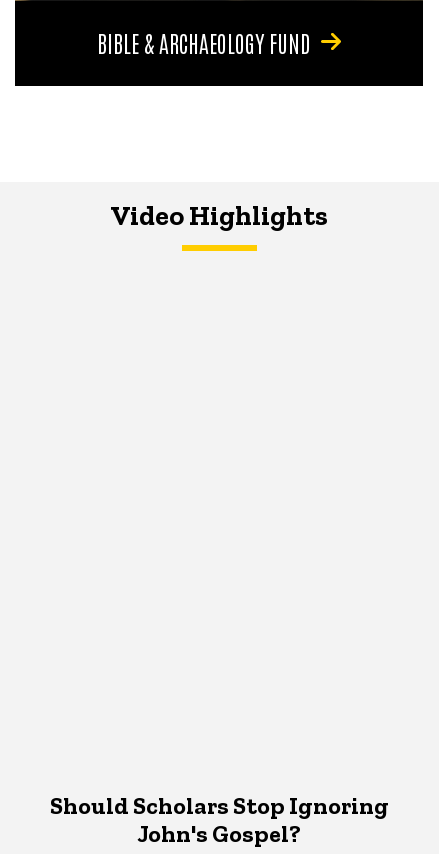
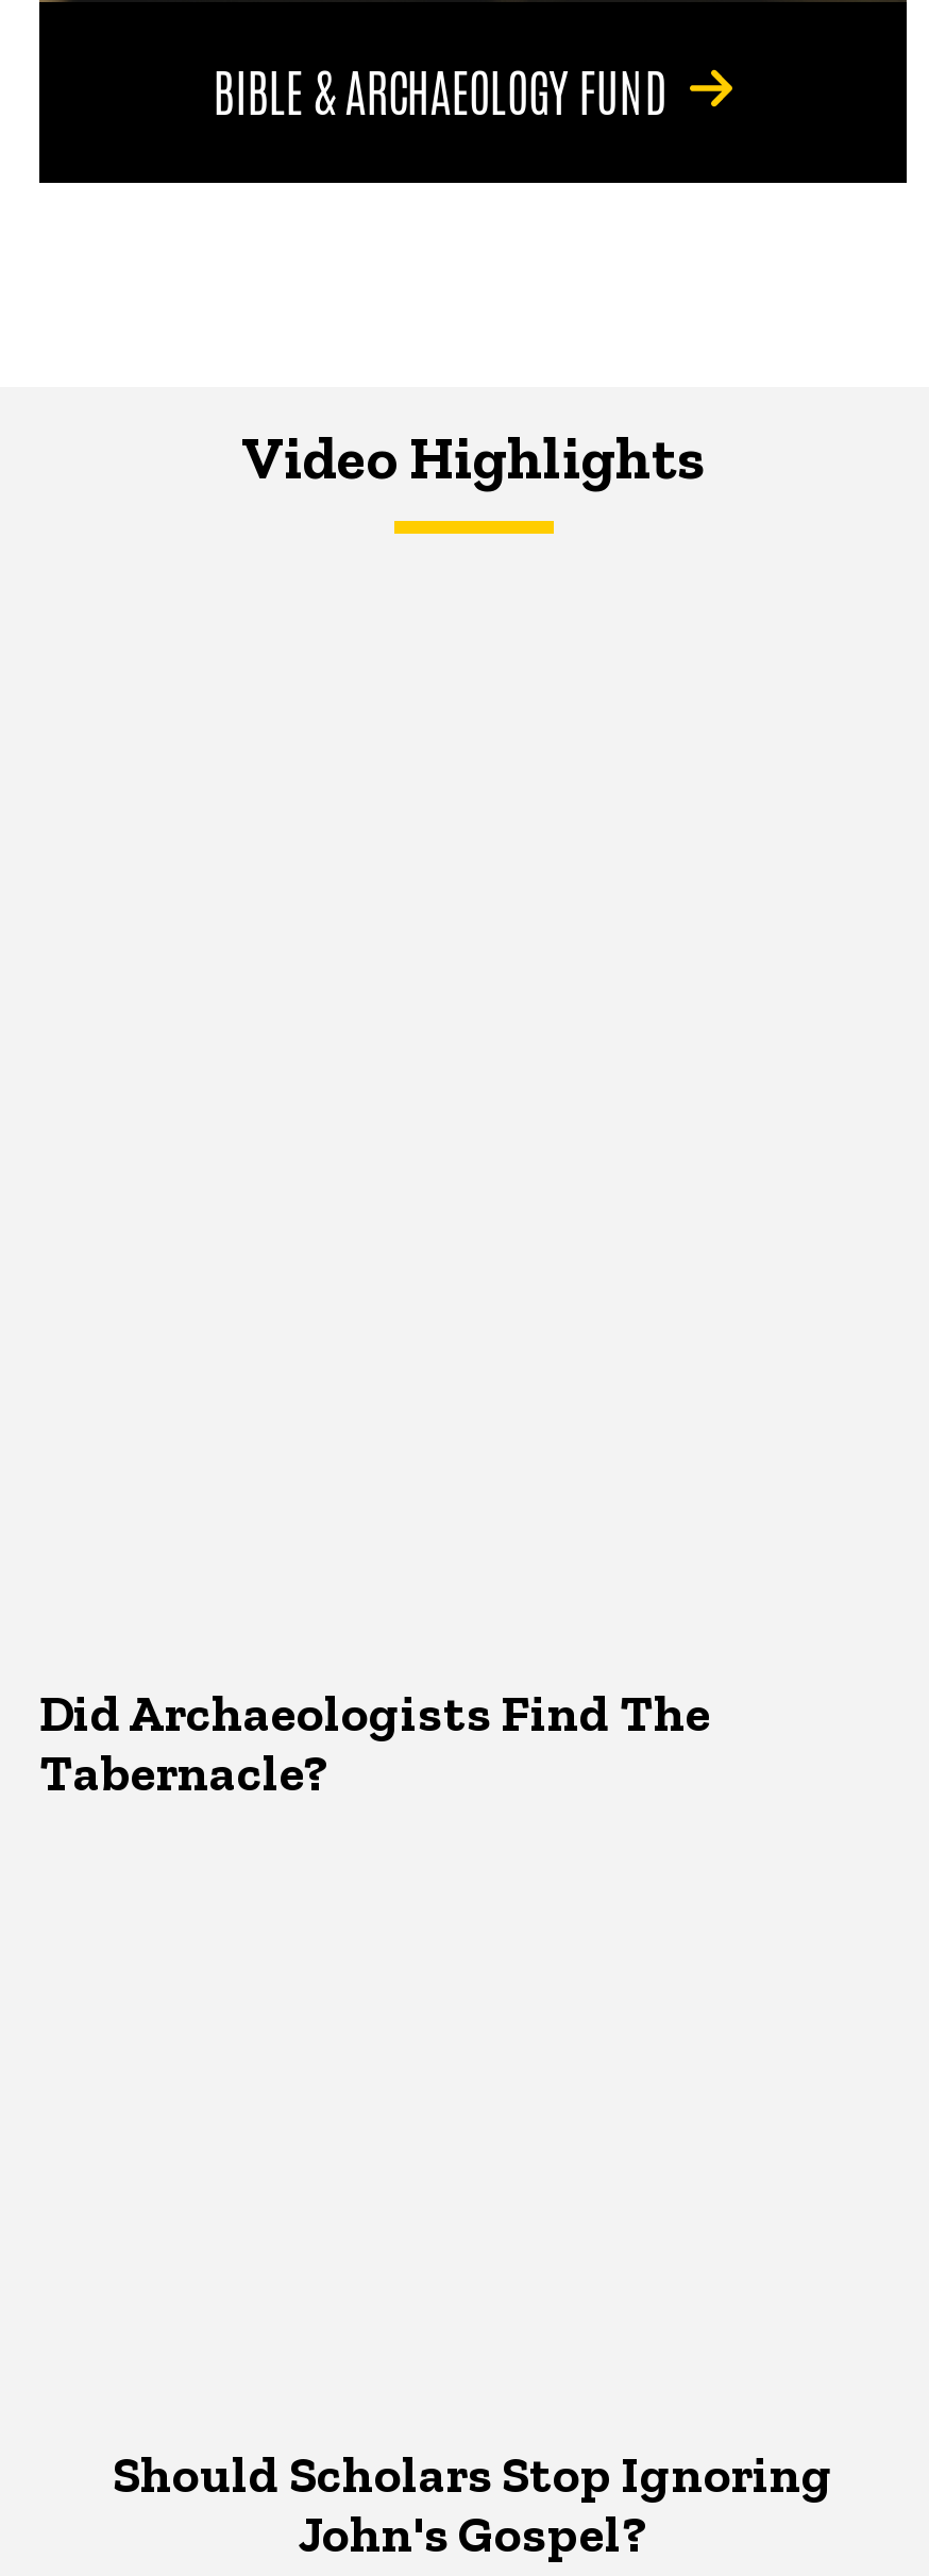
+ Did Archaeologists Find The
+ Tabernacle?
